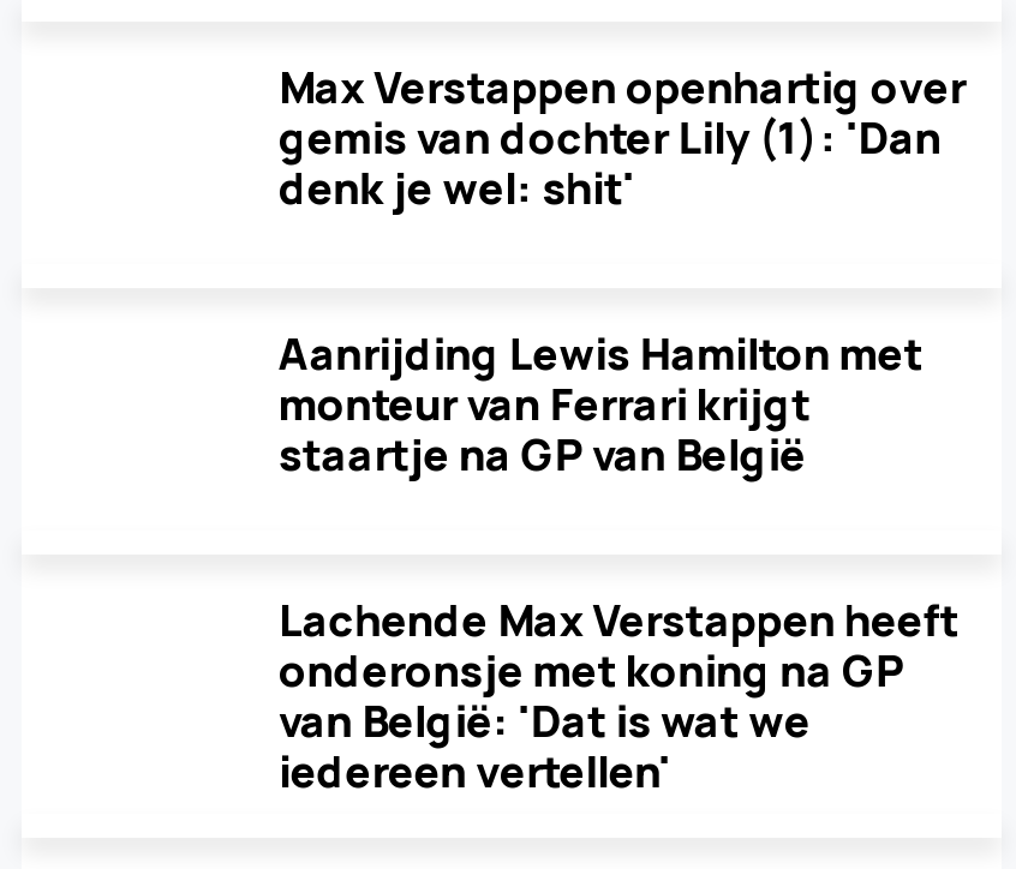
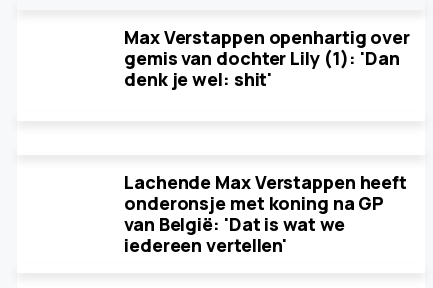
- Aanrijding Lewis Hamilton met
- monteur van Ferrari krijgt
- staartje na GP van België
